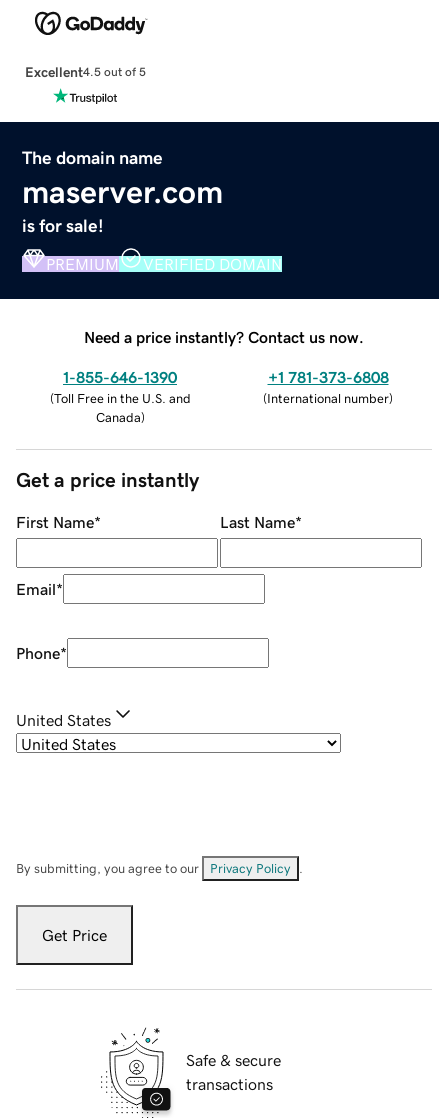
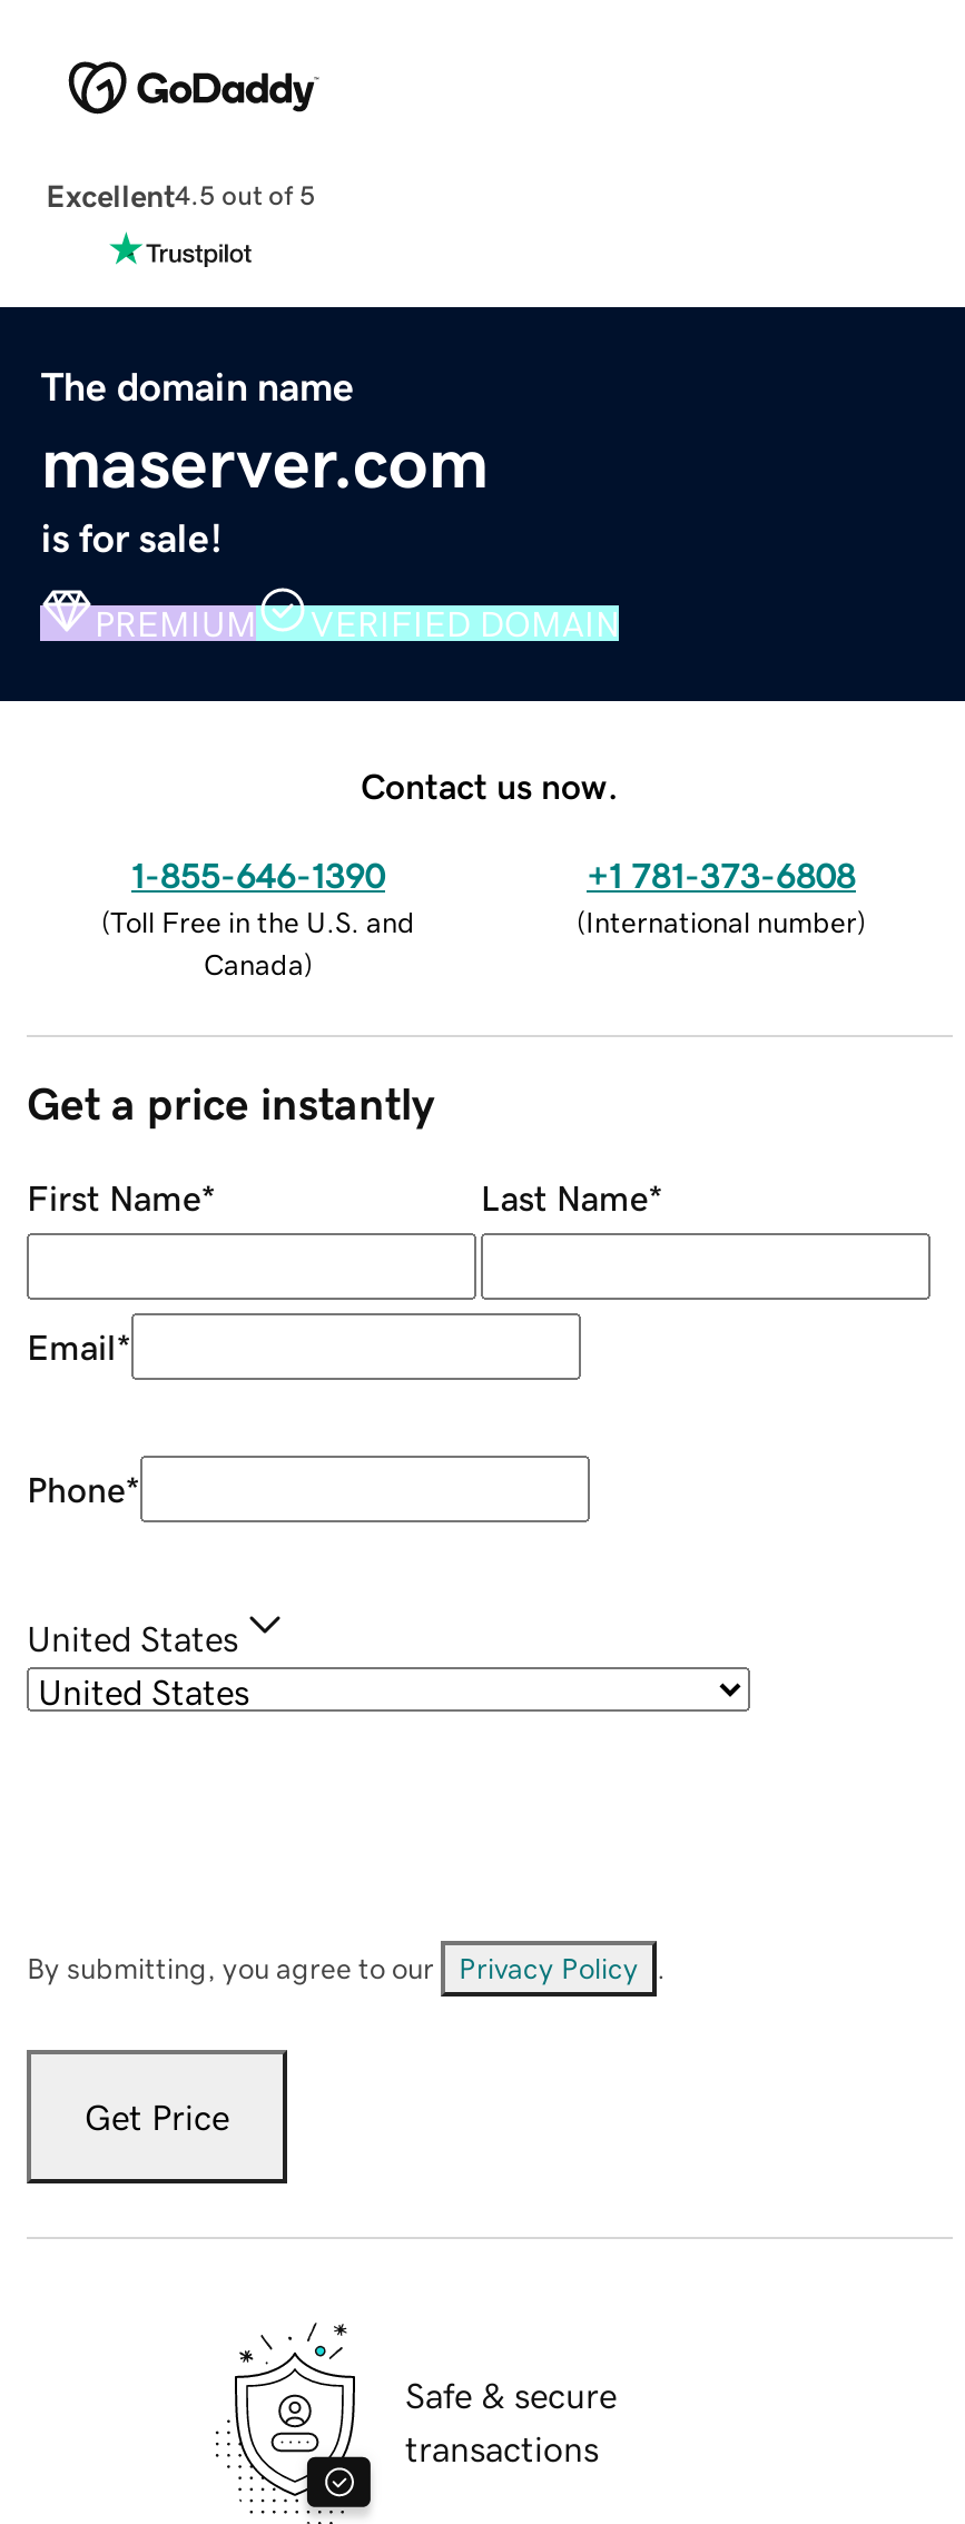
- Need a price instantly? Contact us now.
+ Contact us now.
